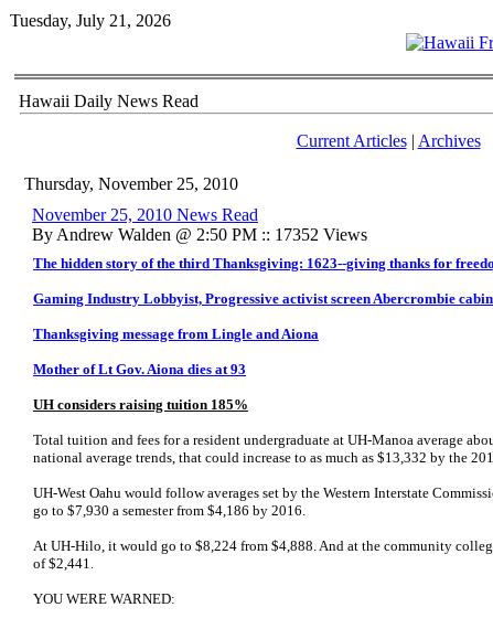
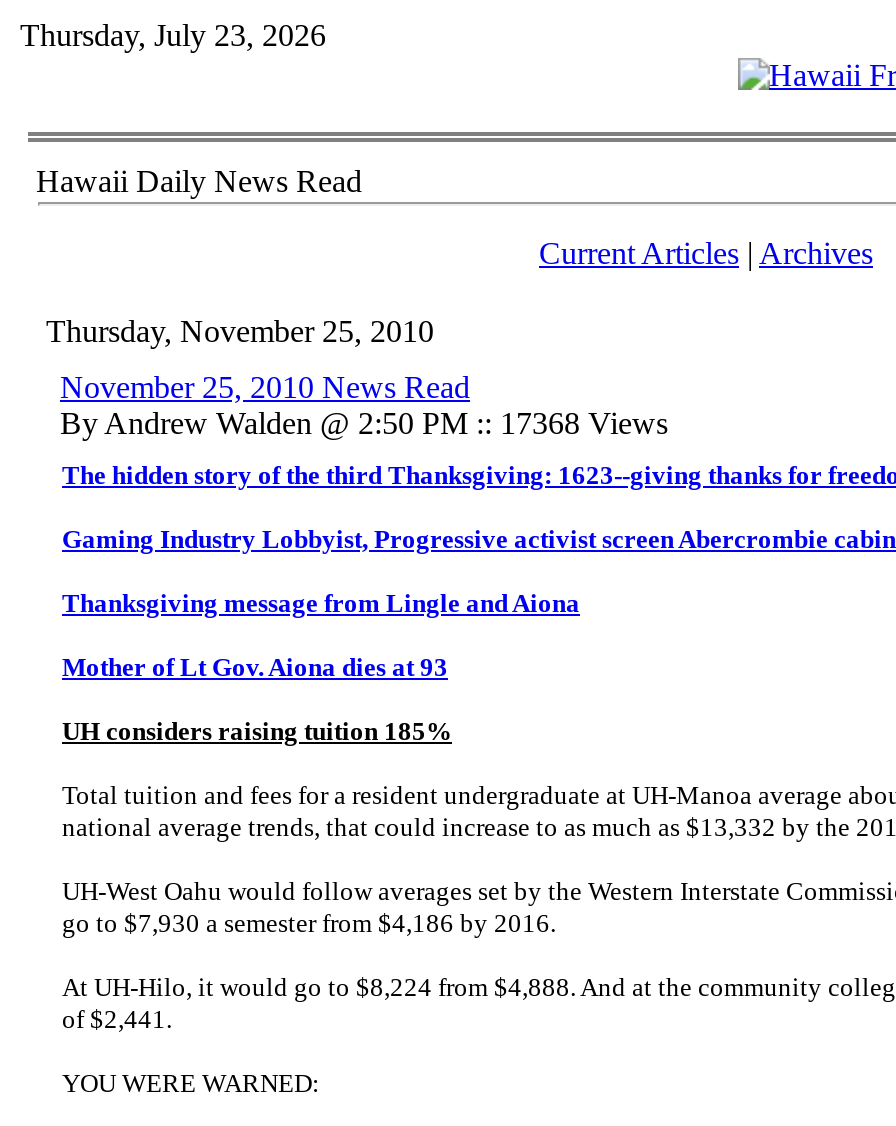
- Tuesday, July 21, 2026
+ Thursday, July 23, 2026

- By Andrew Walden @ 2:50 PM :: 17352 Views
+ By Andrew Walden @ 2:50 PM :: 17368 Views
